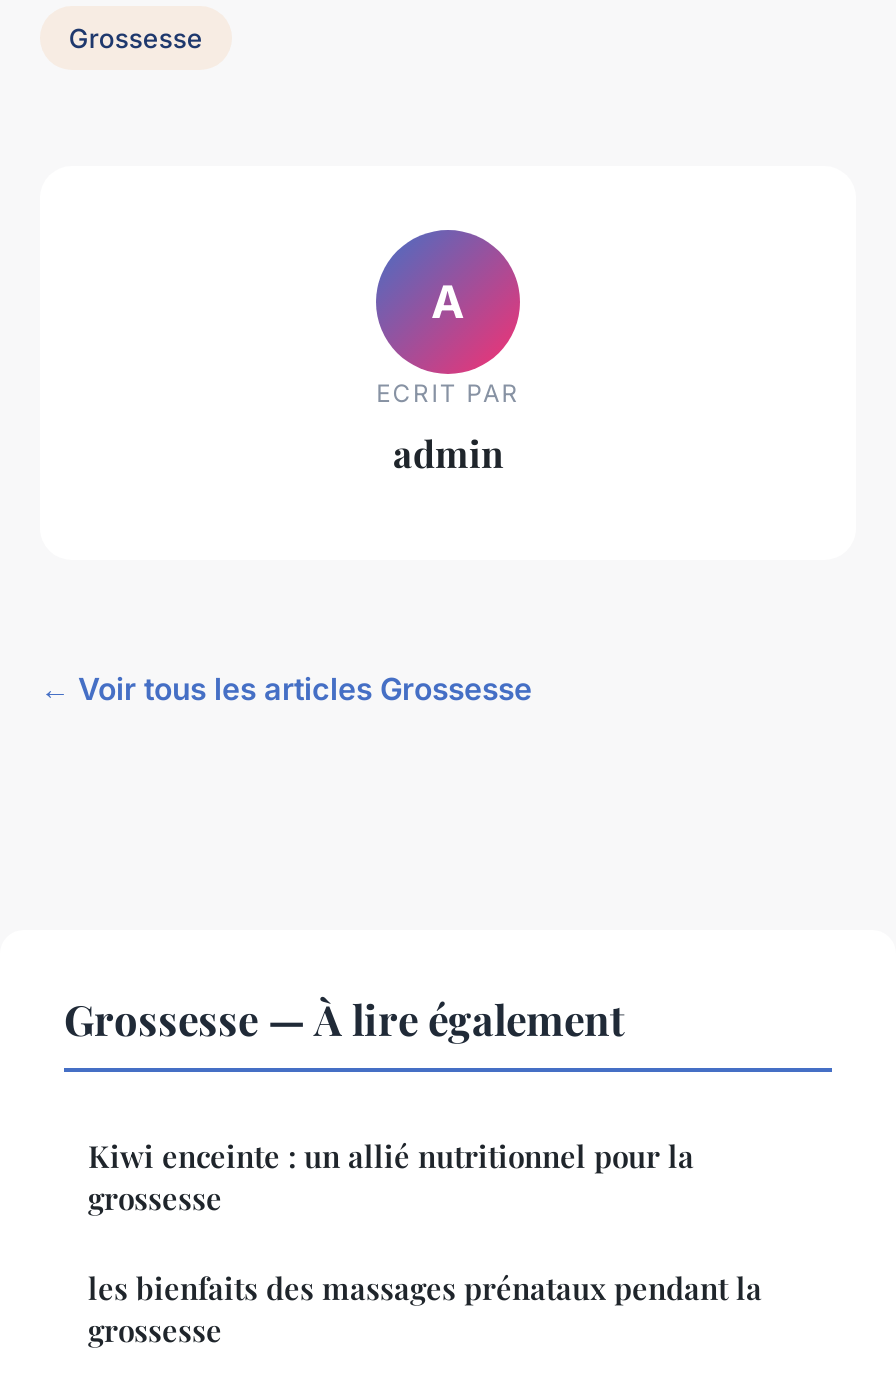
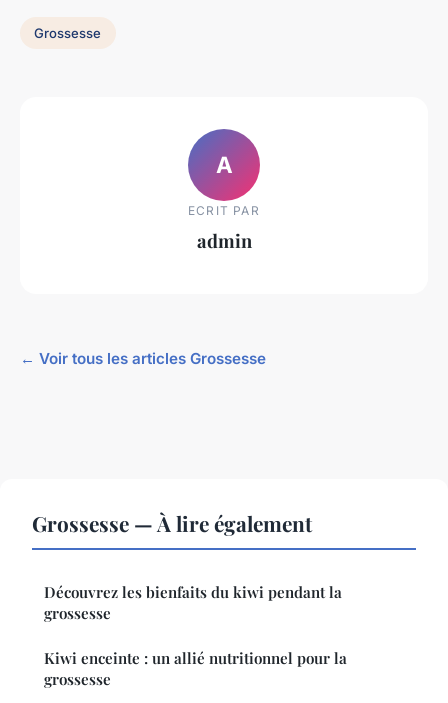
+ Découvrez les bienfaits du kiwi pendant la

moved down: Kiwi enceinte : un allié nutritionnel pour la

- les bienfaits des massages prénataux pendant la
